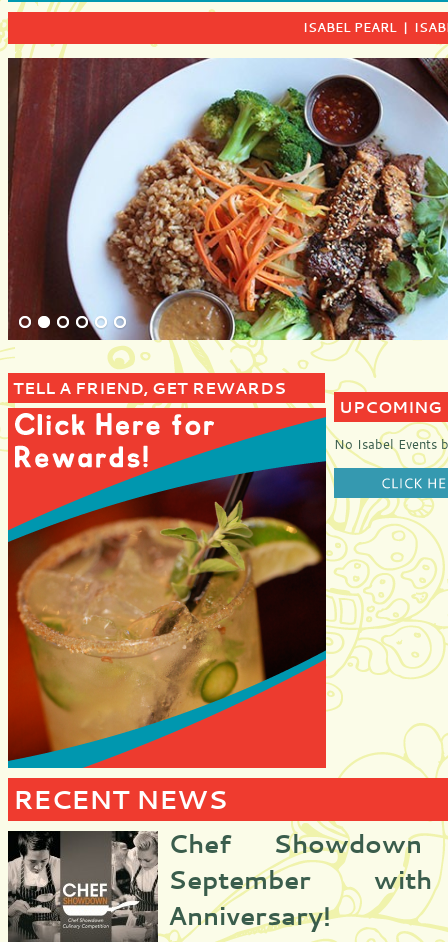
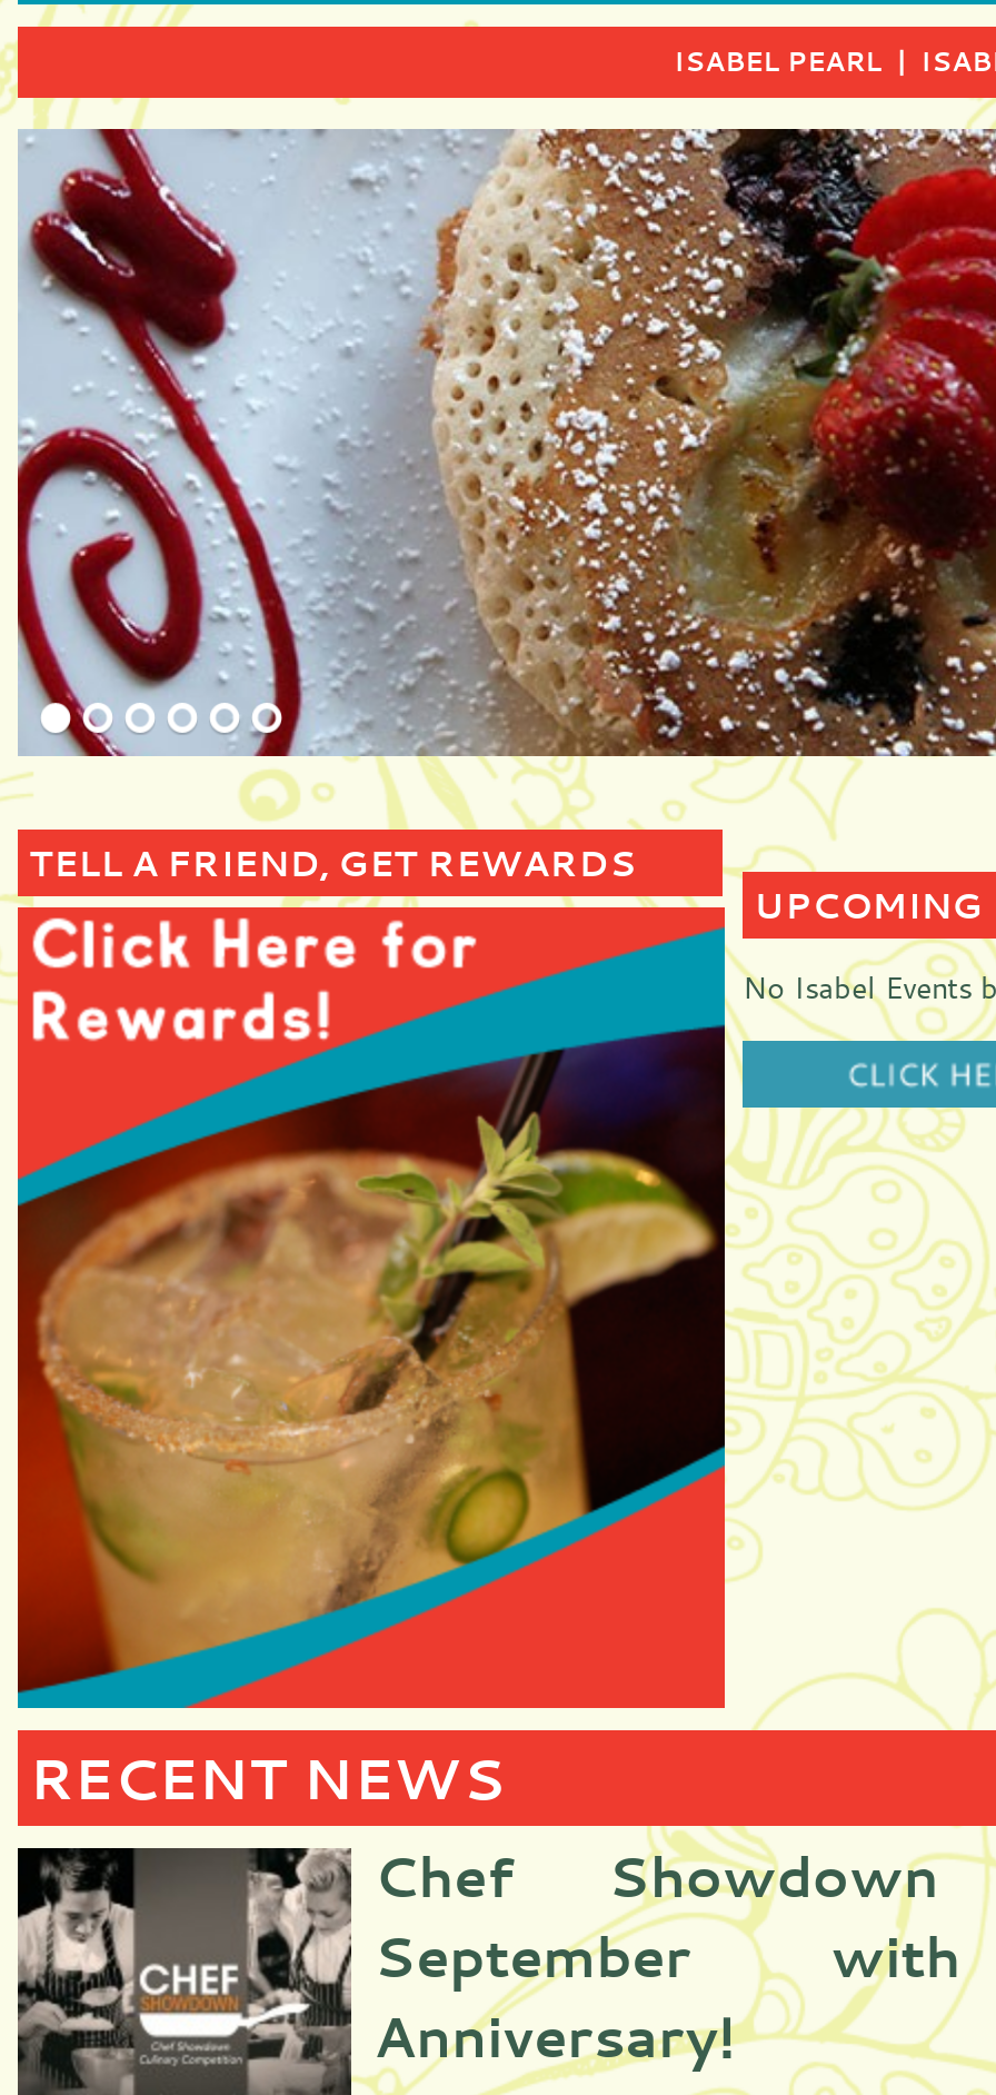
- [image]
+ [image]
